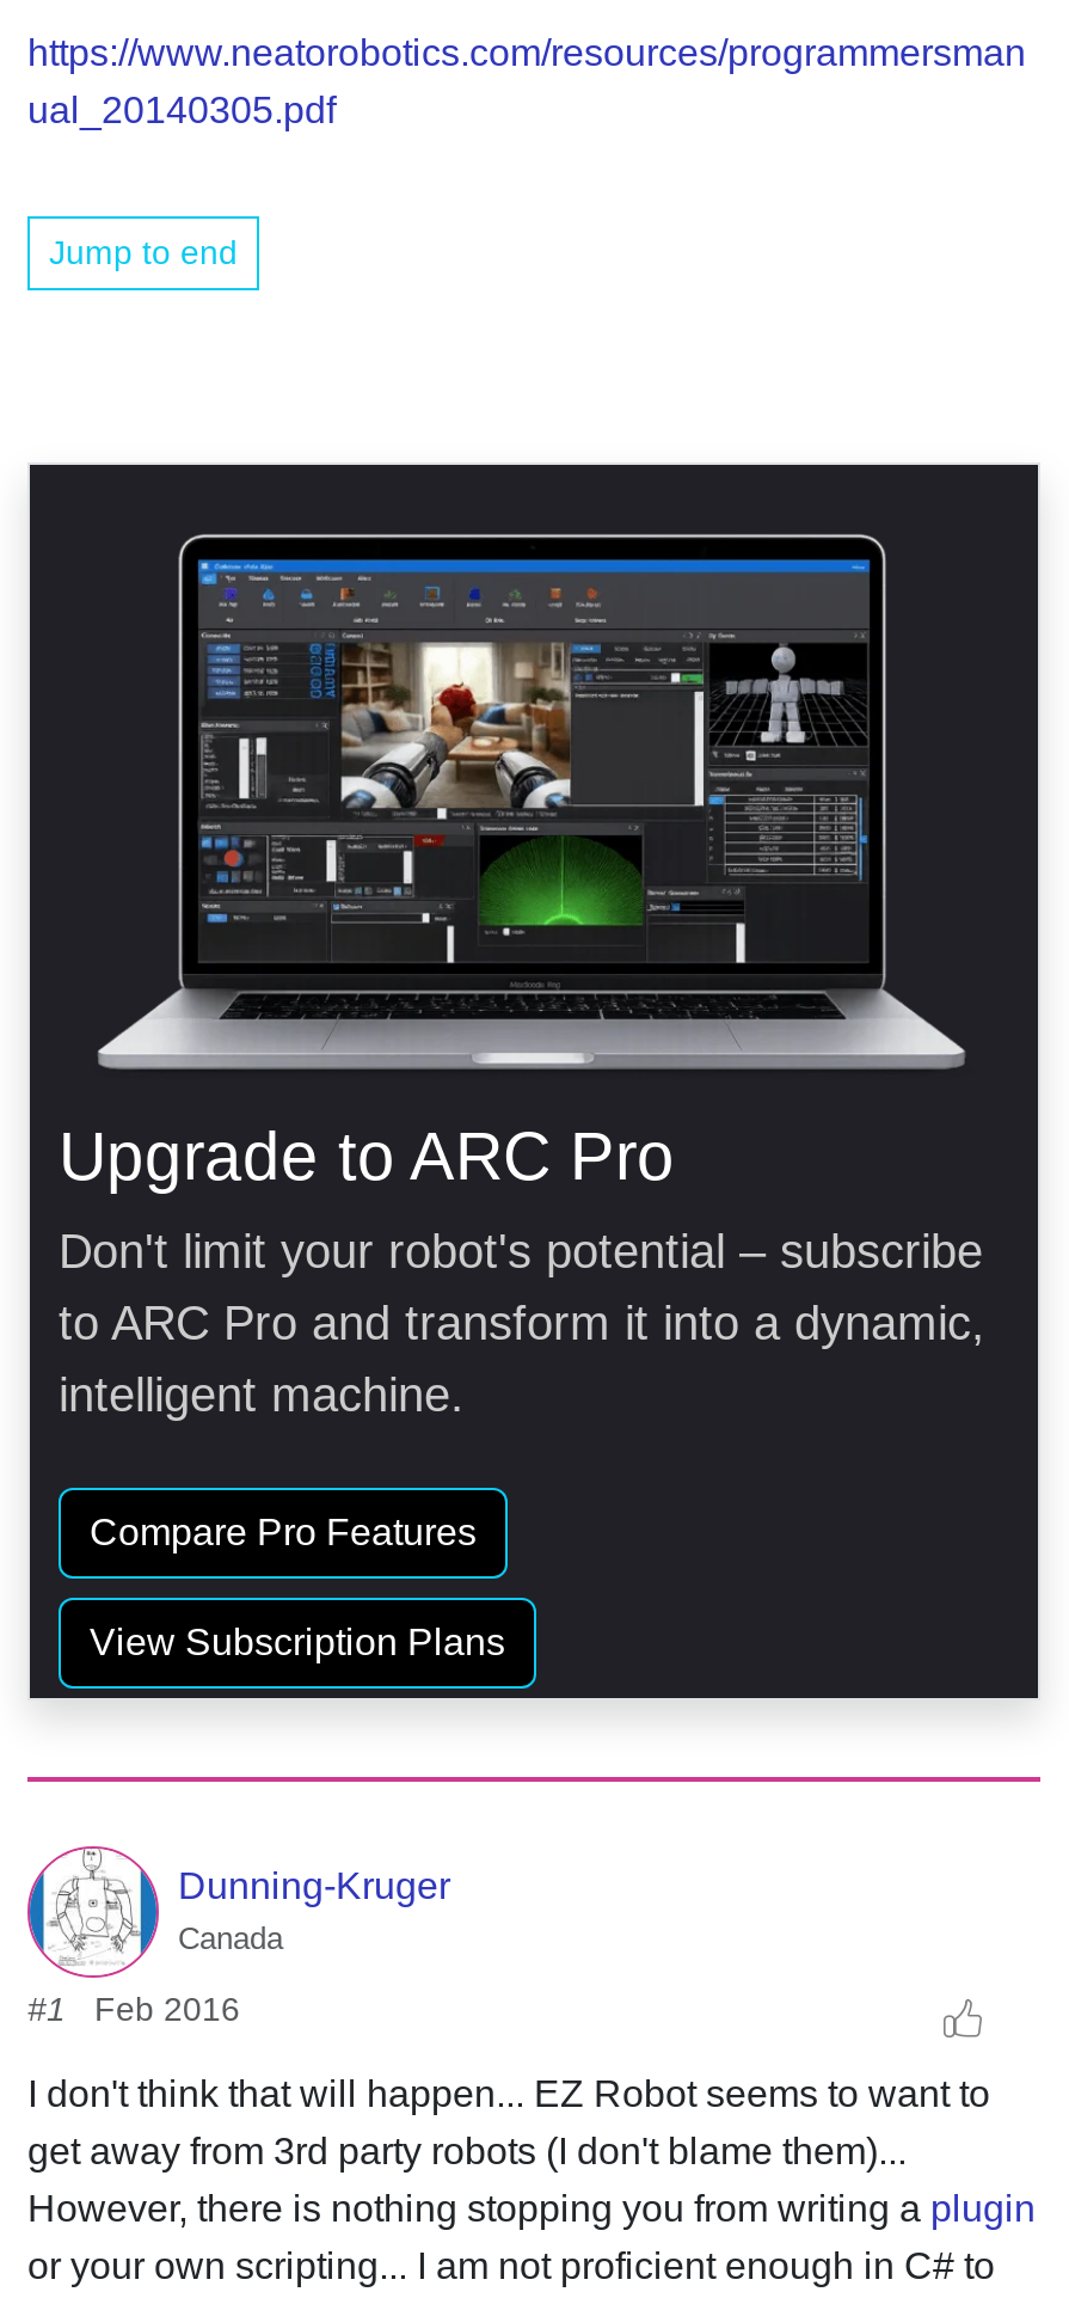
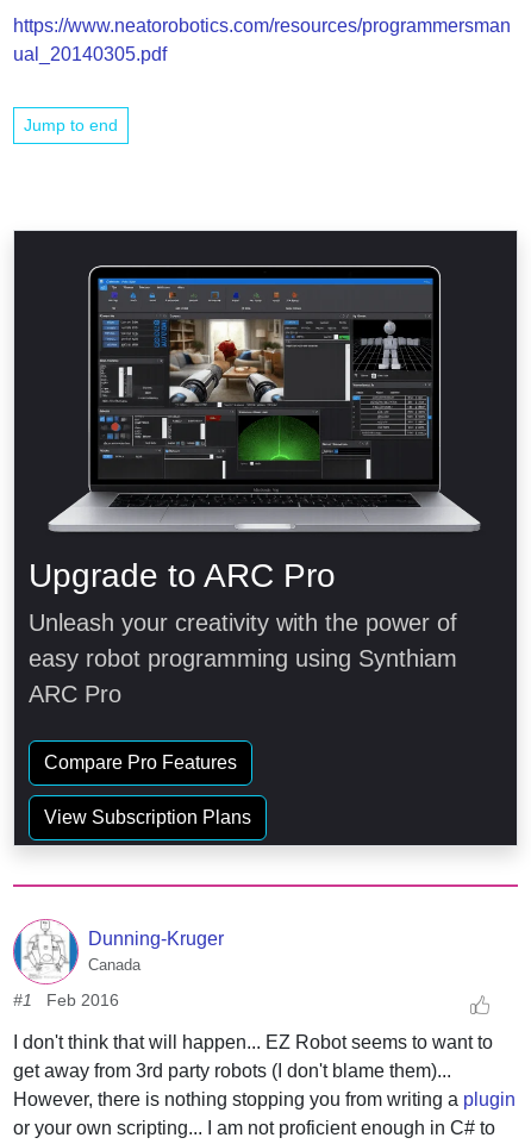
- Don't limit your robot's potential – subscribe
- to ARC Pro and transform it into a dynamic,
- intelligent machine.
+ Unleash your creativity with the power of
+ easy robot programming using Synthiam
+ ARC Pro
